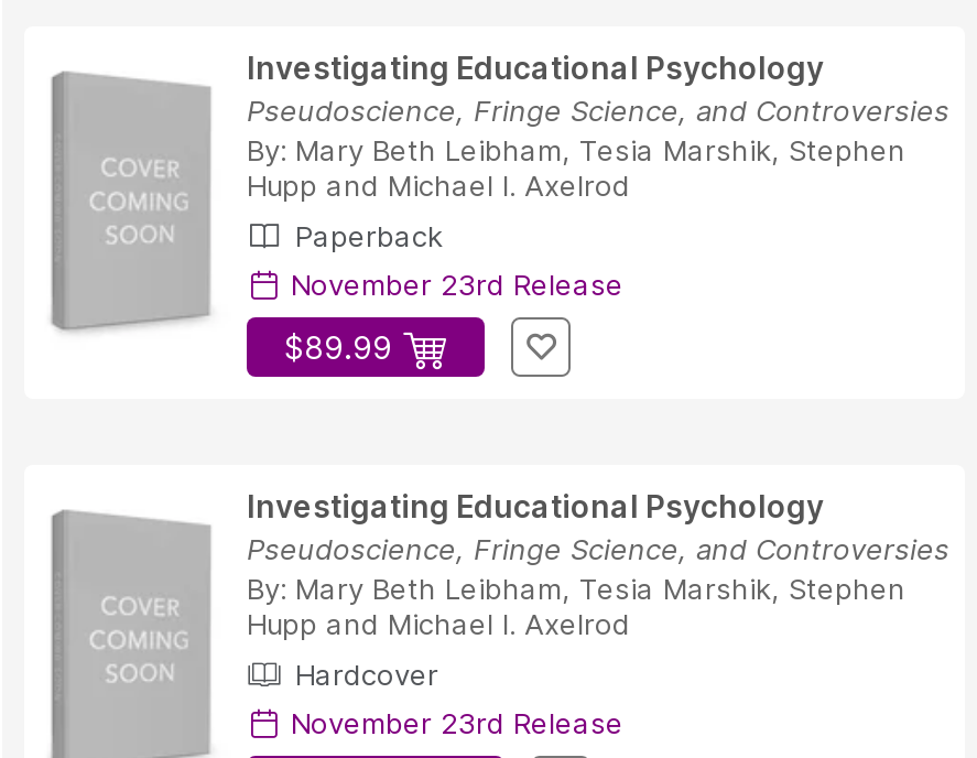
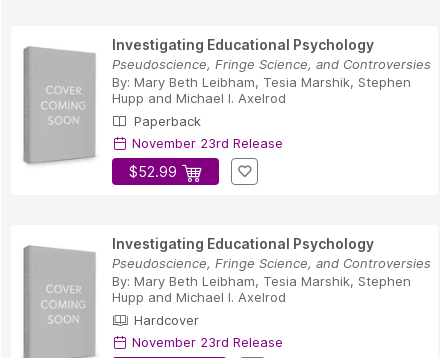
- $89.99
+ $52.99
